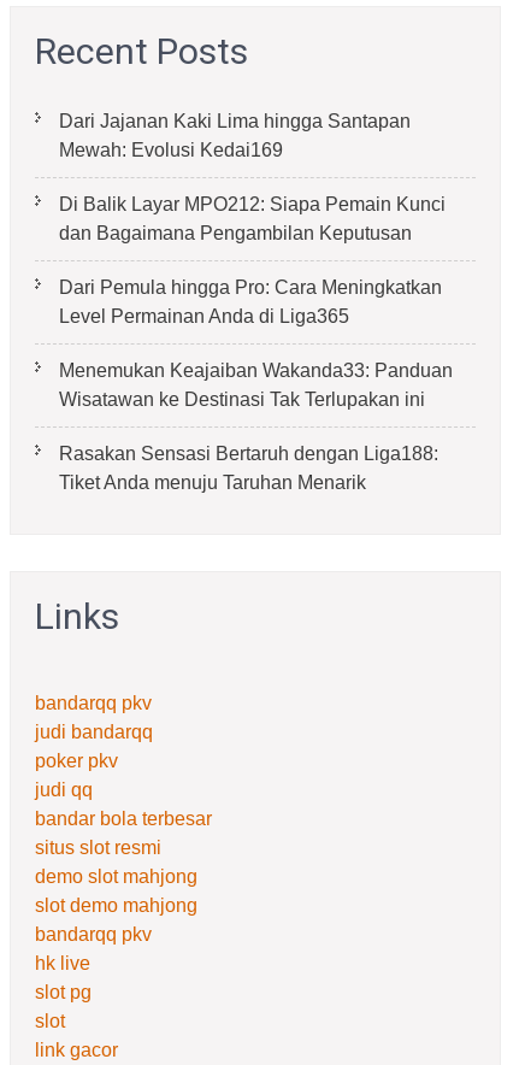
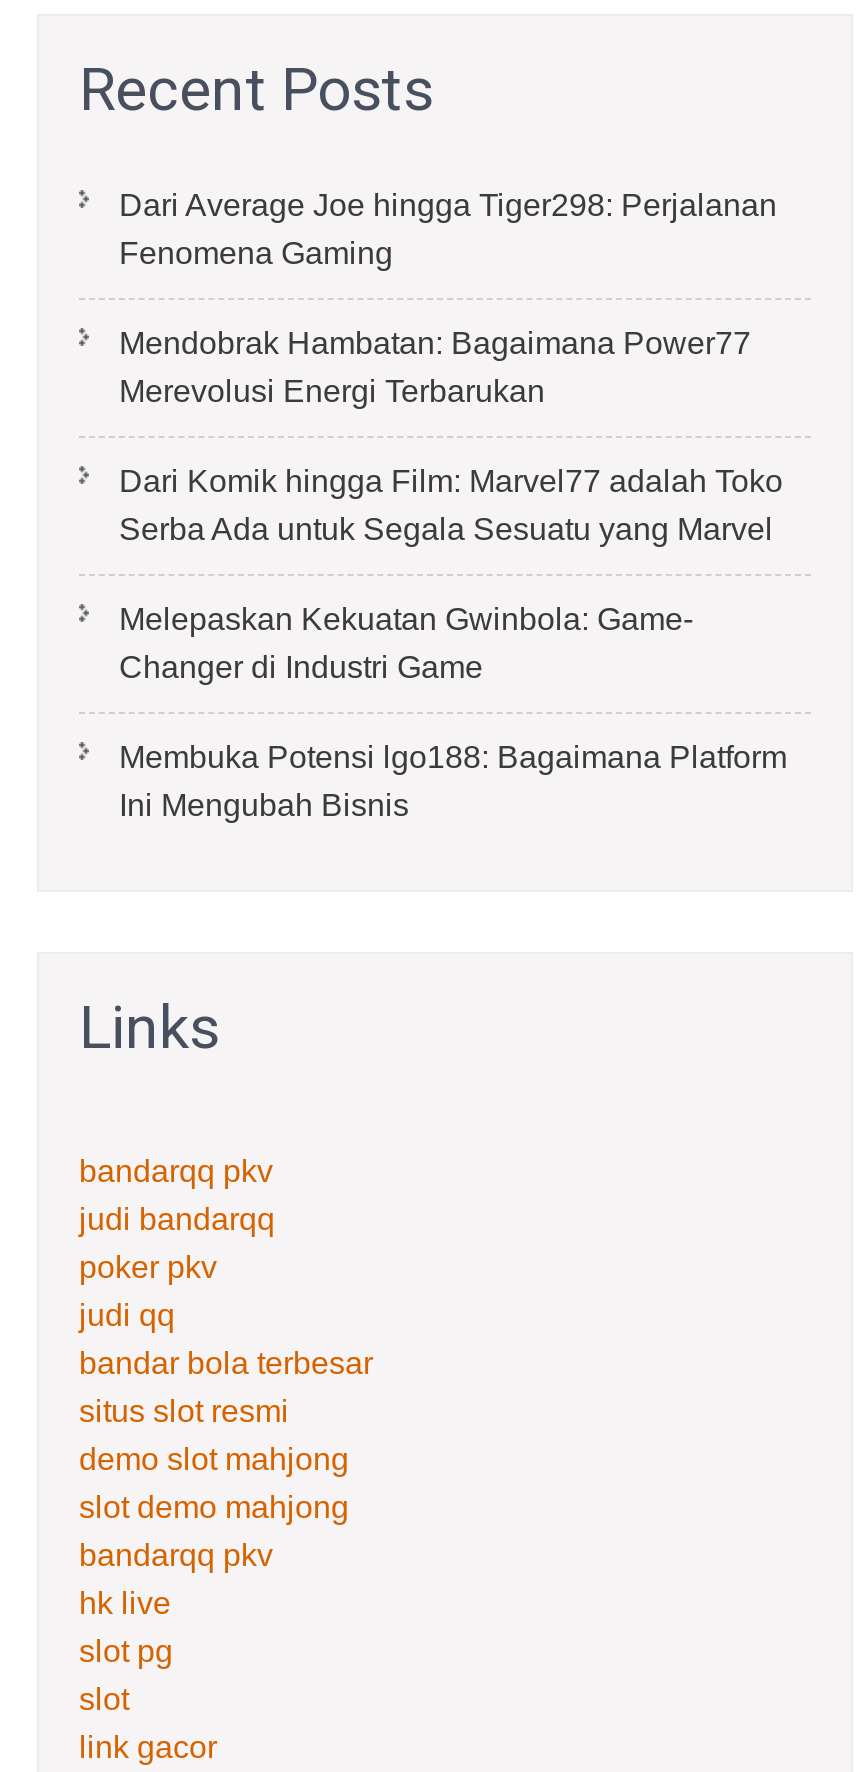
- Dari Jajanan Kaki Lima hingga Santapan
- Mewah: Evolusi Kedai169
+ Dari Average Joe hingga Tiger298: Perjalanan
+ Fenomena Gaming

- Di Balik Layar MPO212: Siapa Pemain Kunci
- dan Bagaimana Pengambilan Keputusan
+ Mendobrak Hambatan: Bagaimana Power77
+ Merevolusi Energi Terbarukan

- Dari Pemula hingga Pro: Cara Meningkatkan
- Level Permainan Anda di Liga365
+ Dari Komik hingga Film: Marvel77 adalah Toko
+ Serba Ada untuk Segala Sesuatu yang Marvel

- Menemukan Keajaiban Wakanda33: Panduan
- Wisatawan ke Destinasi Tak Terlupakan ini
+ Melepaskan Kekuatan Gwinbola: Game-
+ Changer di Industri Game

- Rasakan Sensasi Bertaruh dengan Liga188:
- Tiket Anda menuju Taruhan Menarik
+ Membuka Potensi lgo188: Bagaimana Platform
+ Ini Mengubah Bisnis
